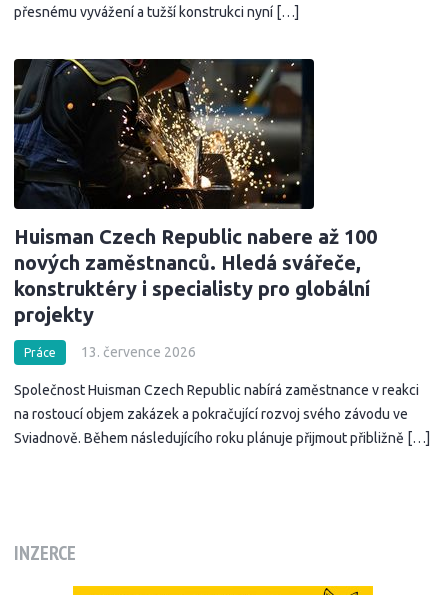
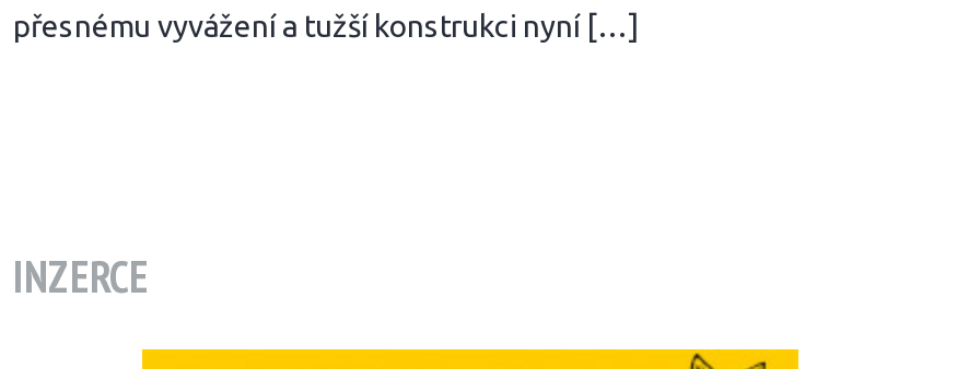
- [image]
- Huisman Czech Republic nabere až 100
- nových zaměstnanců. Hledá svářeče,
- konstruktéry i specialisty pro globální
- projekty
- Práce
- 13. července 2026
- Společnost Huisman Czech Republic nabírá zaměstnance v reakci
- na rostoucí objem zakázek a pokračující rozvoj svého závodu ve
- Sviadnově. Během následujícího roku plánuje přijmout přibližně […]
